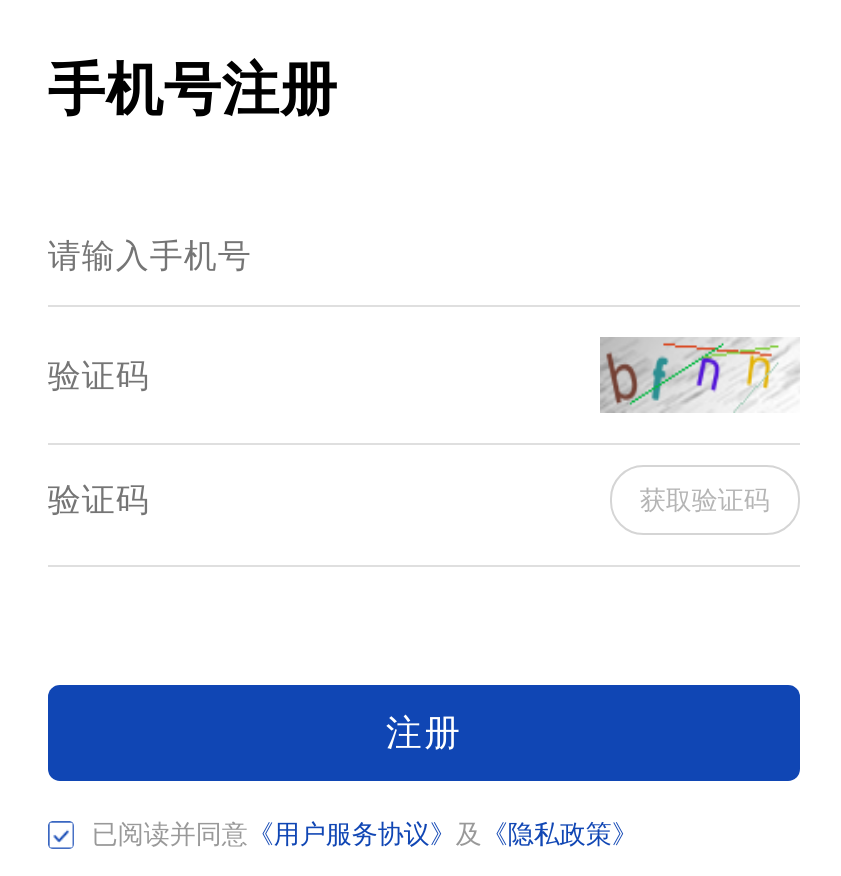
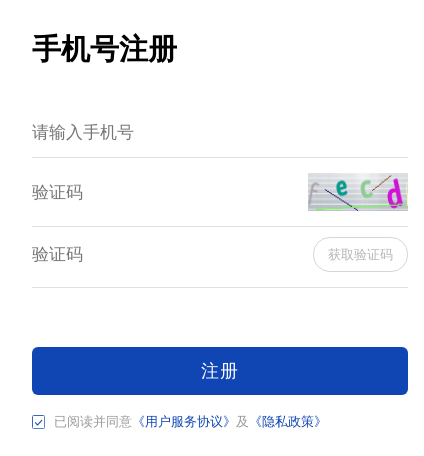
- [image]
+ [image]
